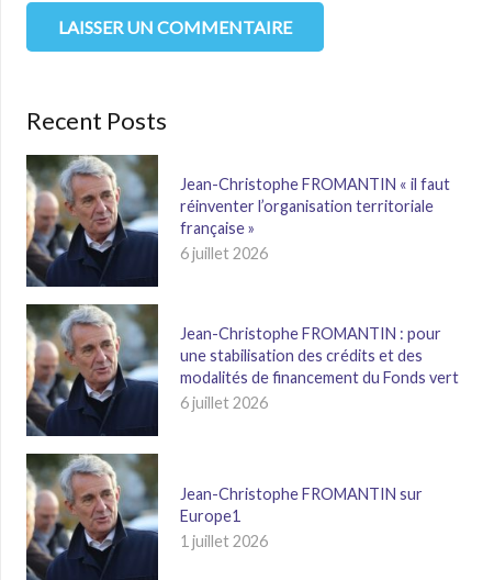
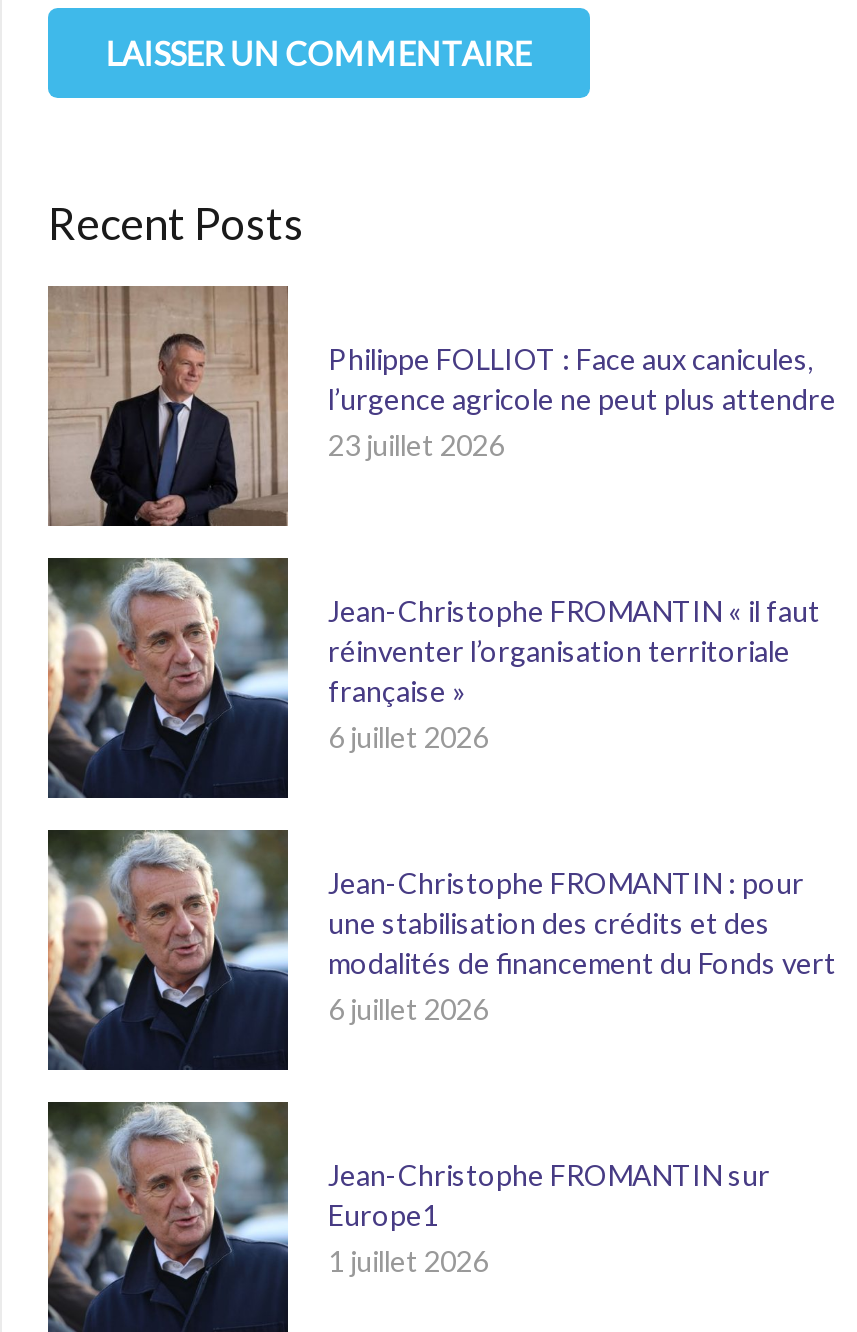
+ [image]
+ Philippe FOLLIOT : Face aux canicules,
+ l’urgence agricole ne peut plus attendre
+ 23 juillet 2026
